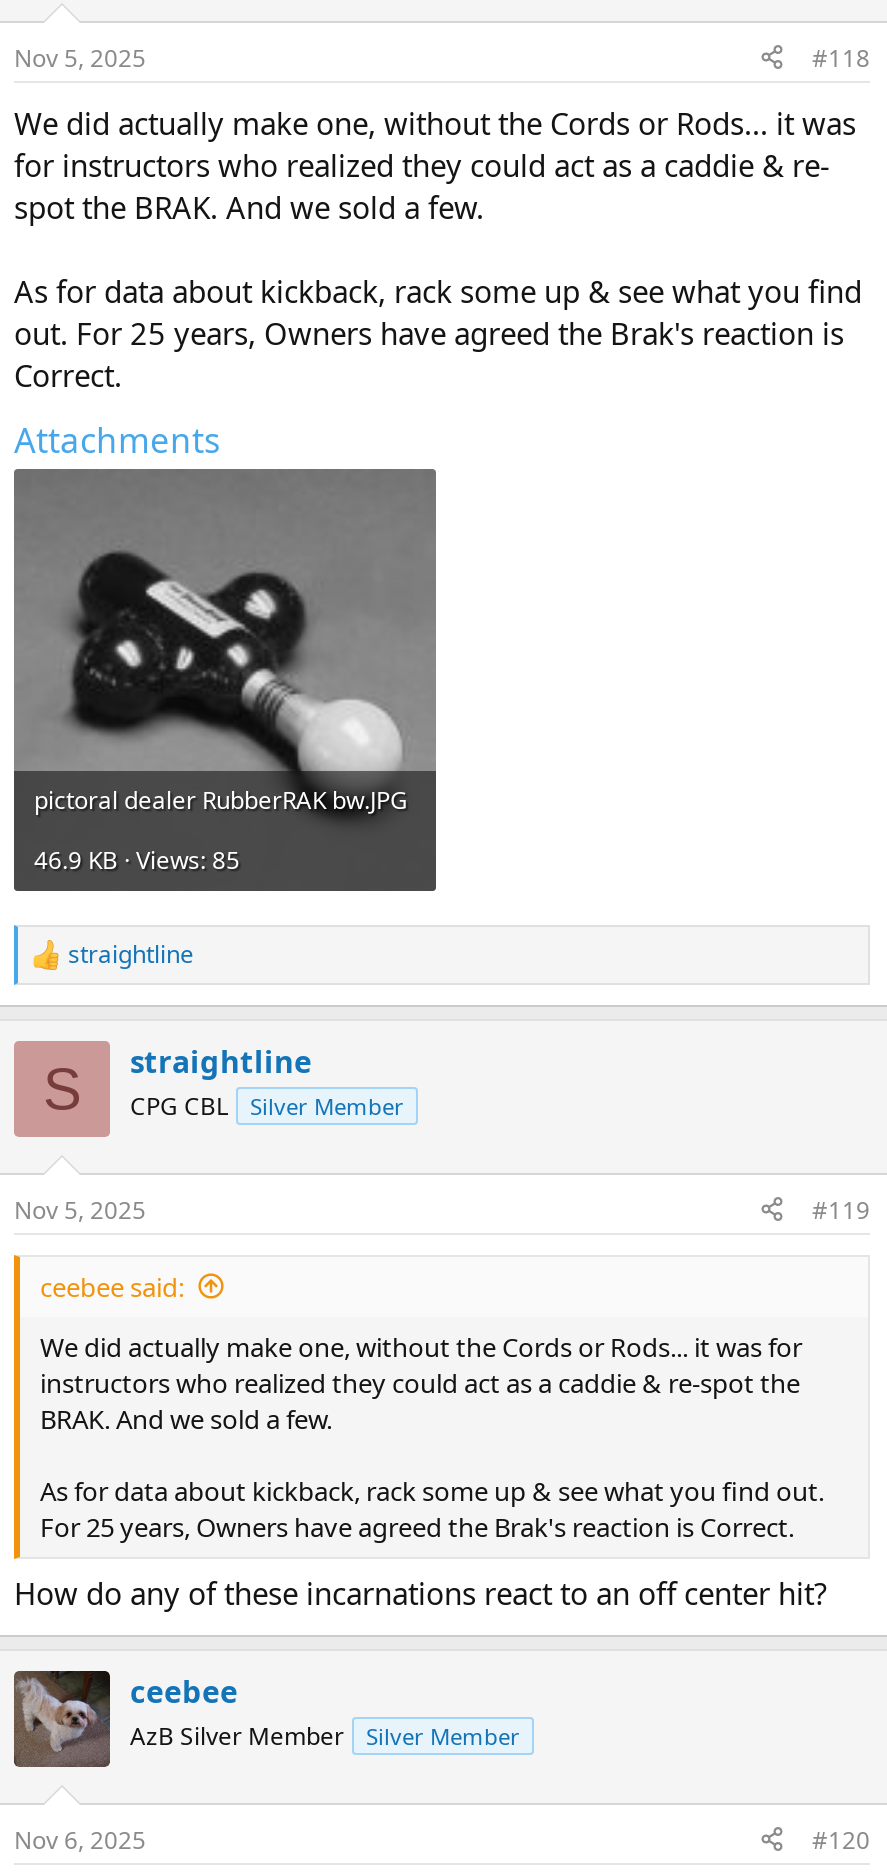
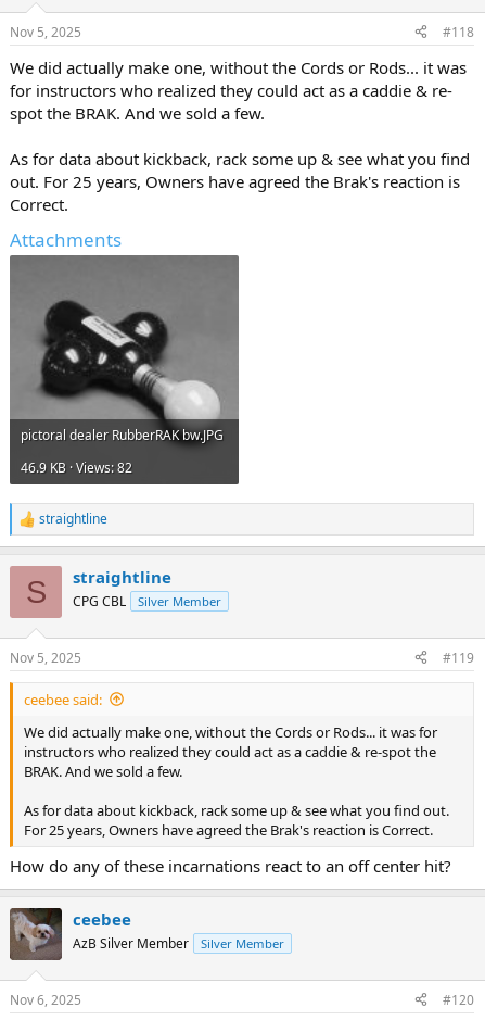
- 46.9 KB · Views: 85
+ 46.9 KB · Views: 82
